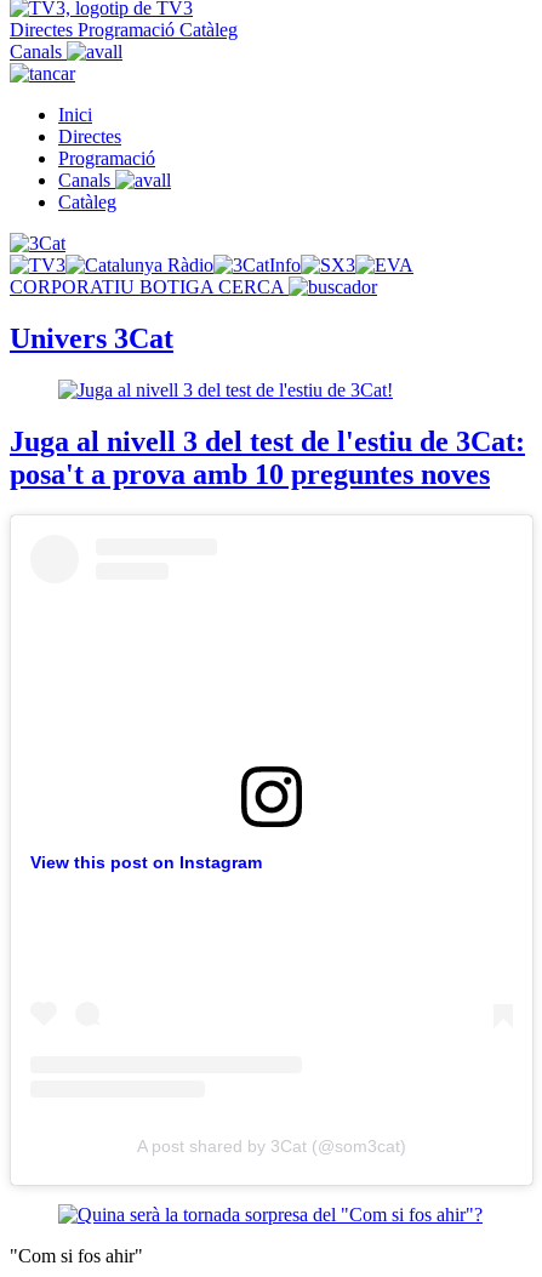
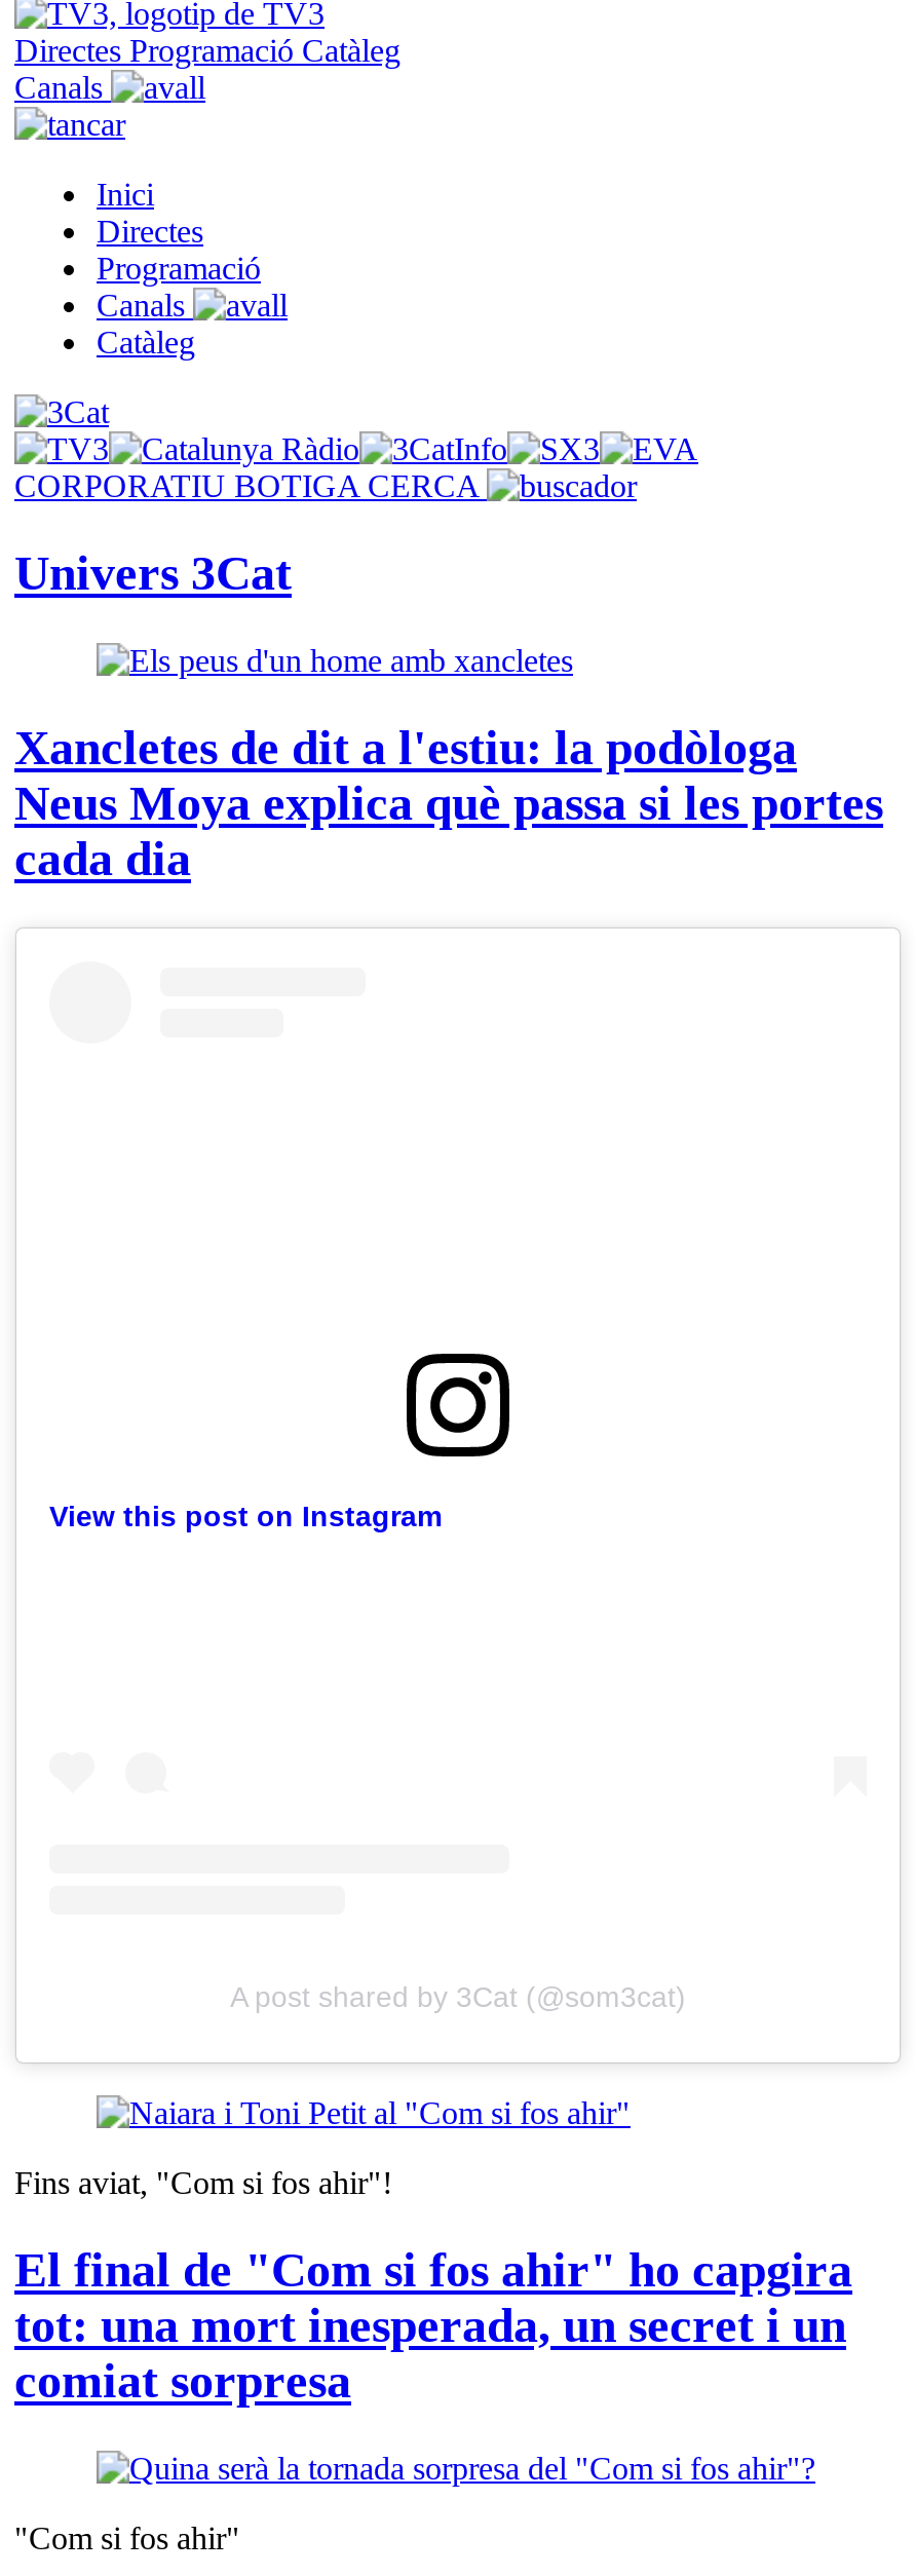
- Juga al nivell 3 del test de l'estiu de 3Cat:
- posa't a prova amb 10 preguntes noves
+ Xancletes de dit a l'estiu: la podòloga
+ Neus Moya explica què passa si les portes
+ cada dia

+ Fins aviat, "Com si fos ahir"!
+ El final de "Com si fos ahir" ho capgira
+ tot: una mort inesperada, un secret i un
+ comiat sorpresa
